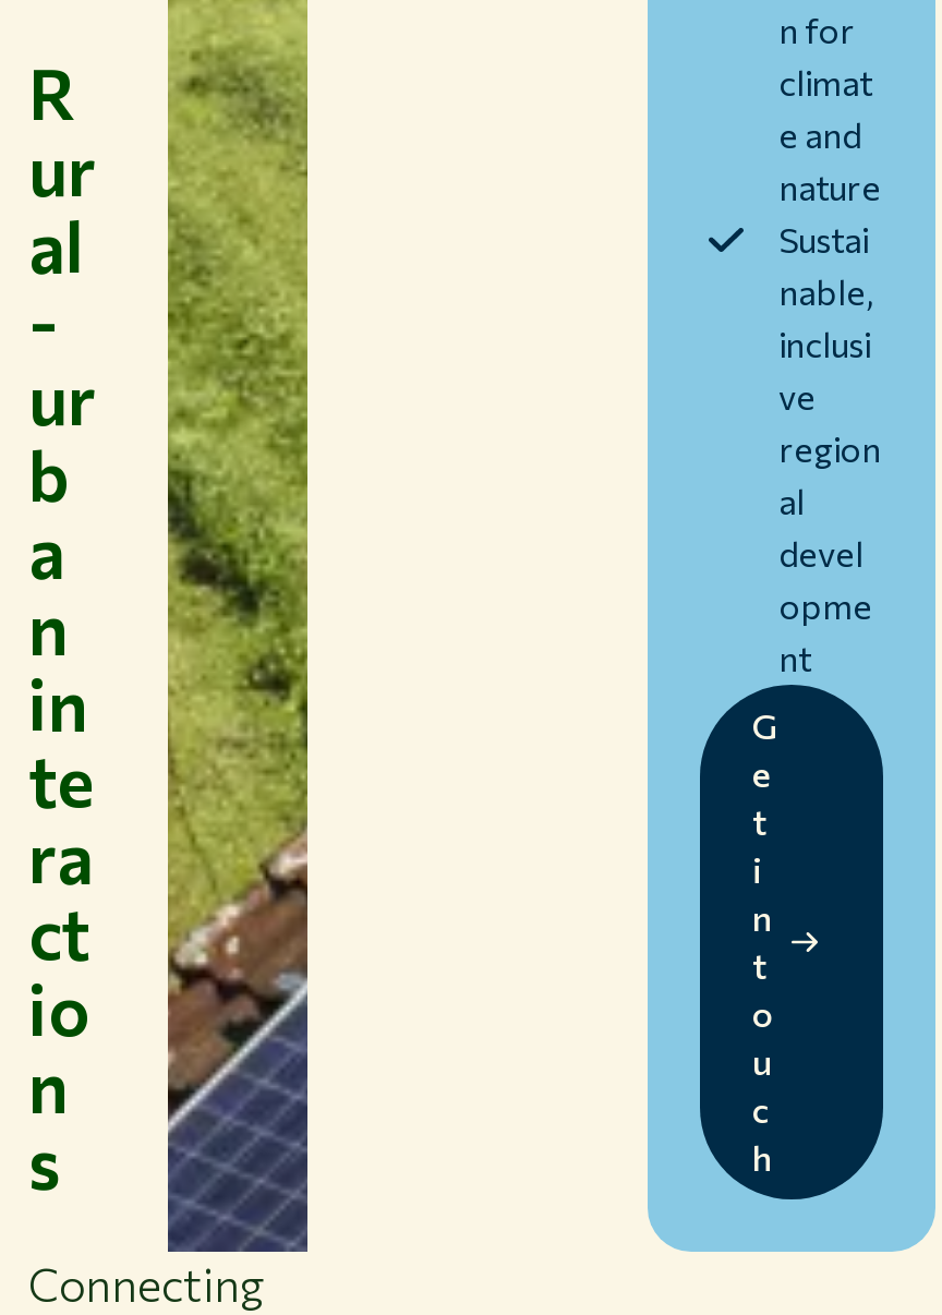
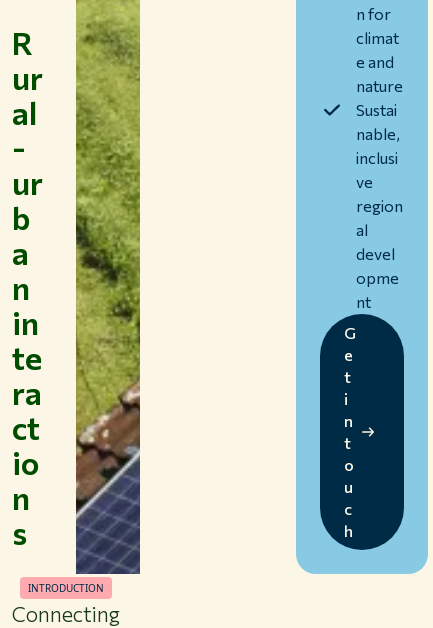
+ INTRODUCTION
